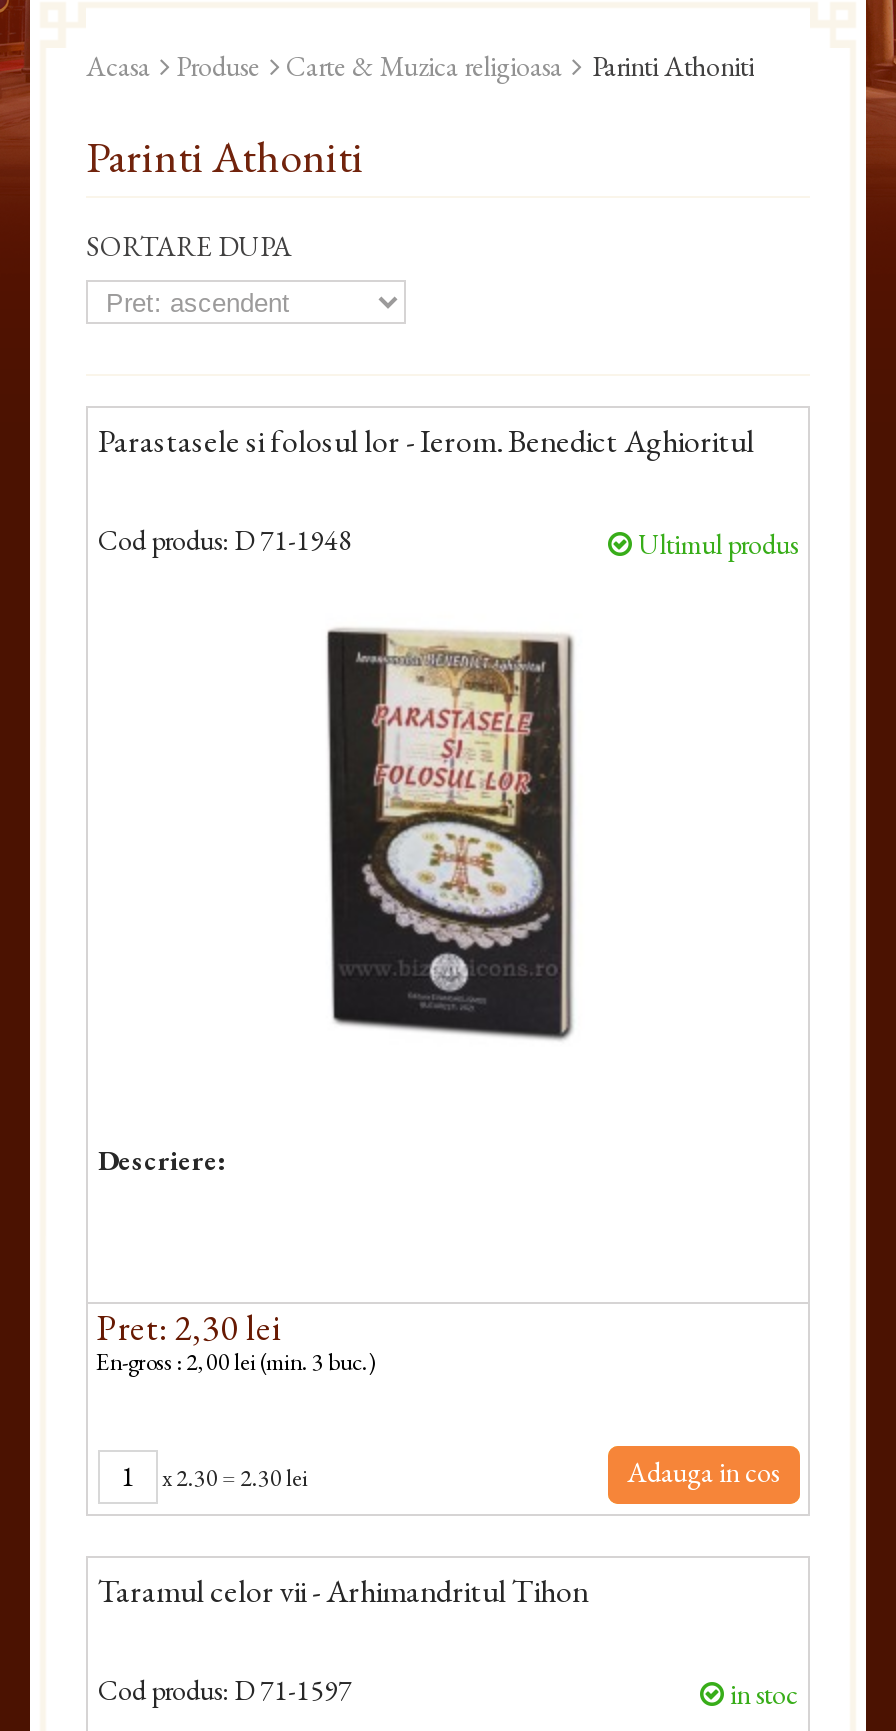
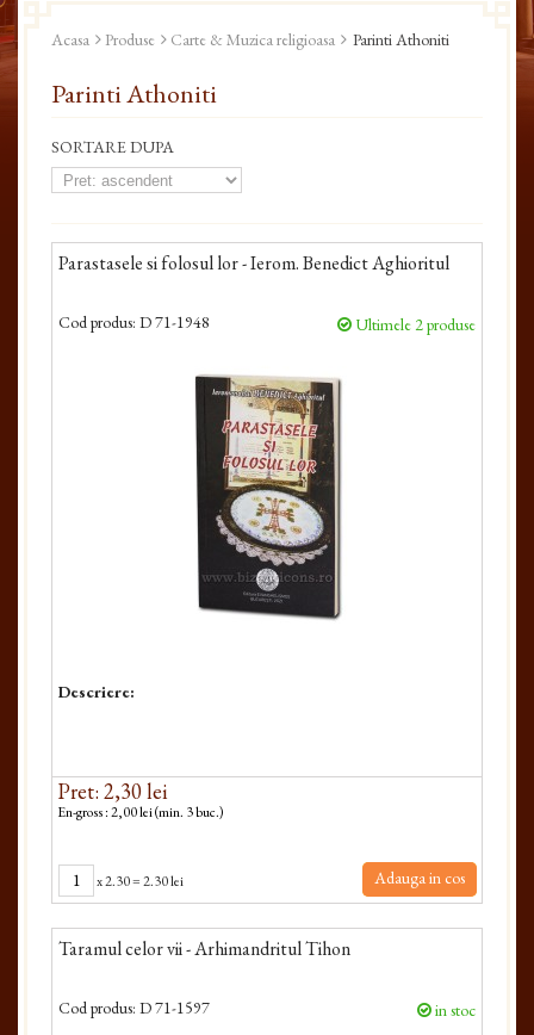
- Ultimul produs
+ Ultimele 2 produse
